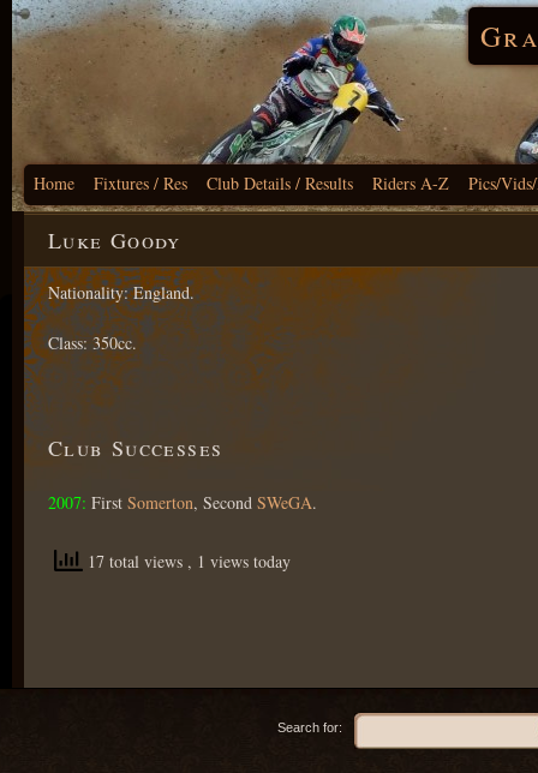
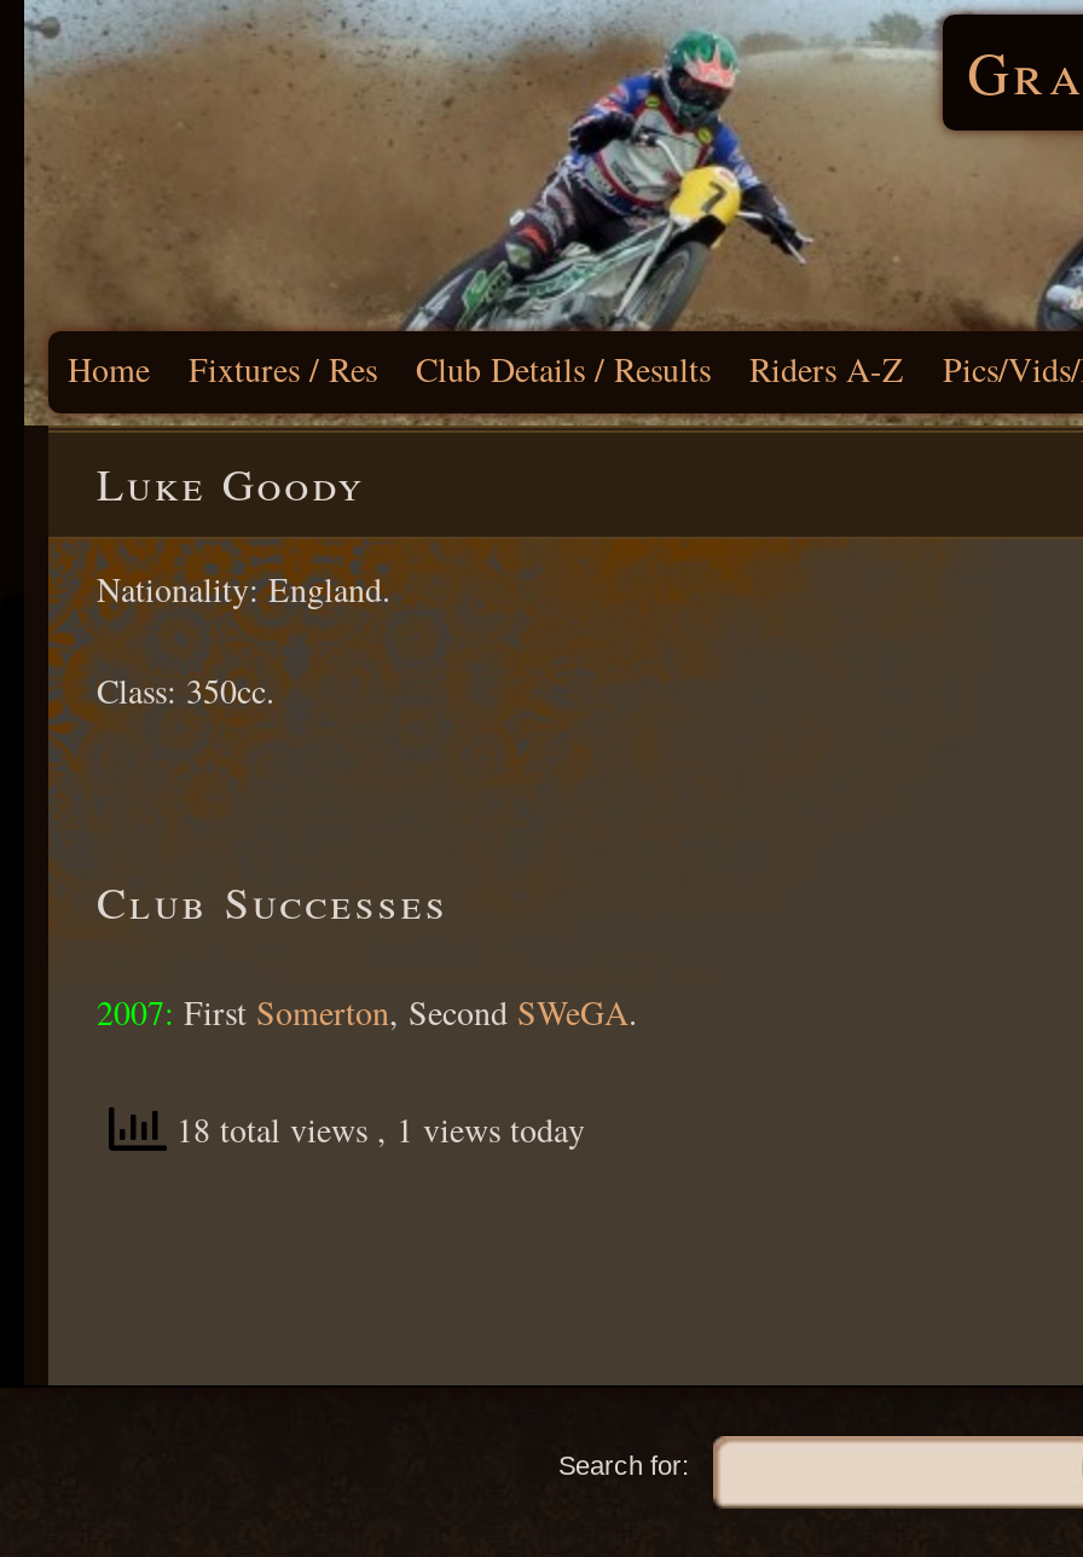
- 17 total views, 1 views today
+ 18 total views, 1 views today
